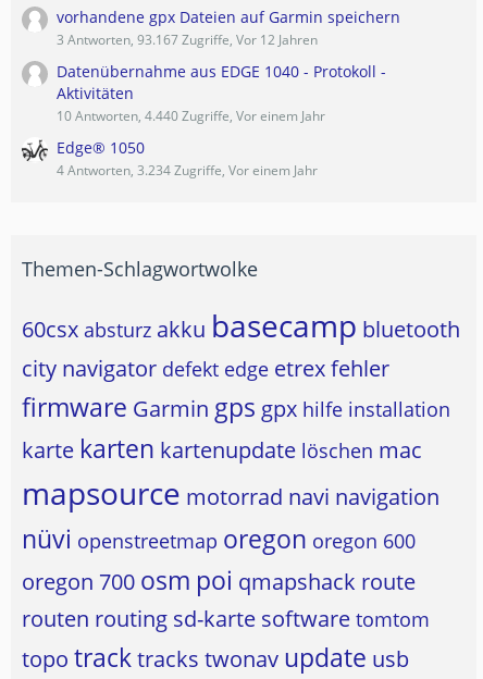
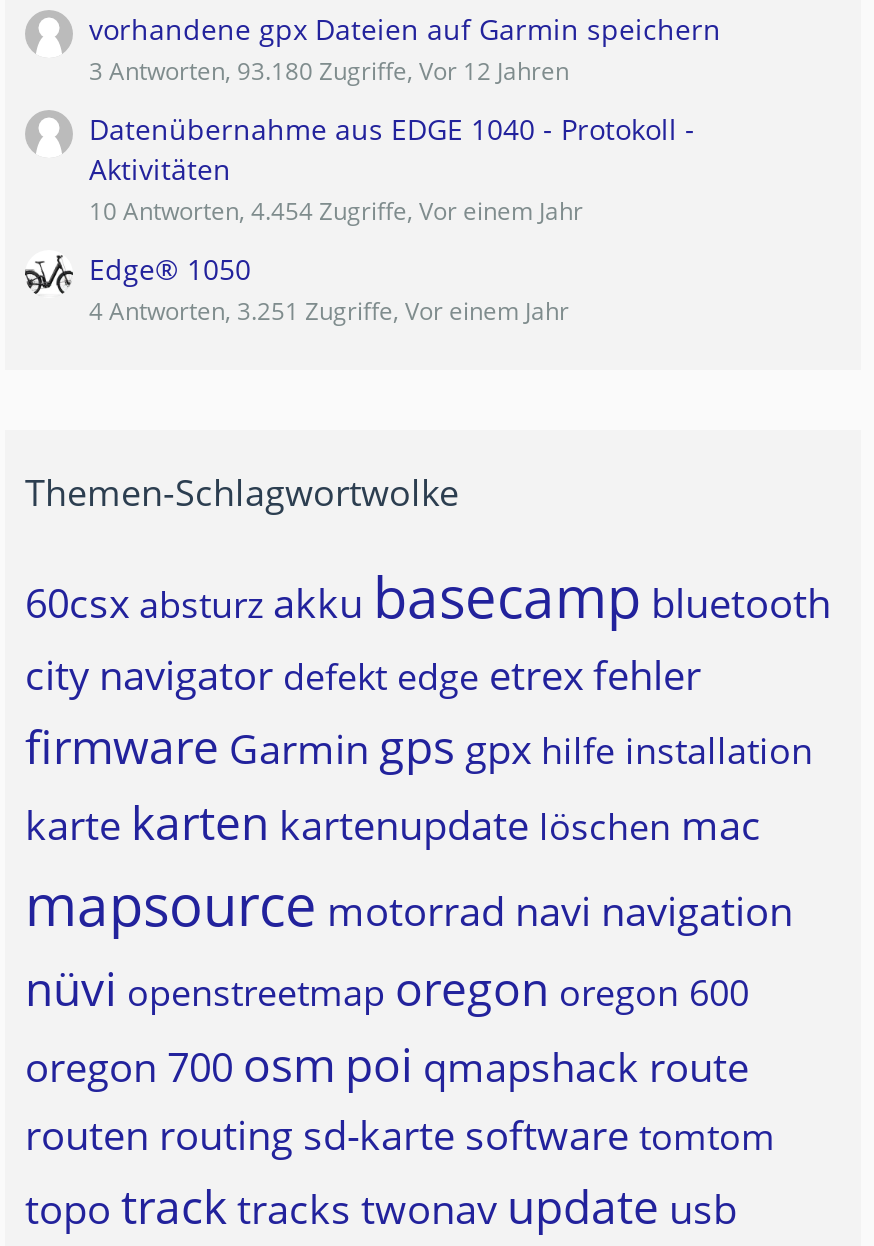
- 3 Antworten, 93.167 Zugriffe, Vor 12 Jahren
+ 3 Antworten, 93.180 Zugriffe, Vor 12 Jahren

- 10 Antworten, 4.440 Zugriffe, Vor einem Jahr
+ 10 Antworten, 4.454 Zugriffe, Vor einem Jahr

- 4 Antworten, 3.234 Zugriffe, Vor einem Jahr
+ 4 Antworten, 3.251 Zugriffe, Vor einem Jahr
